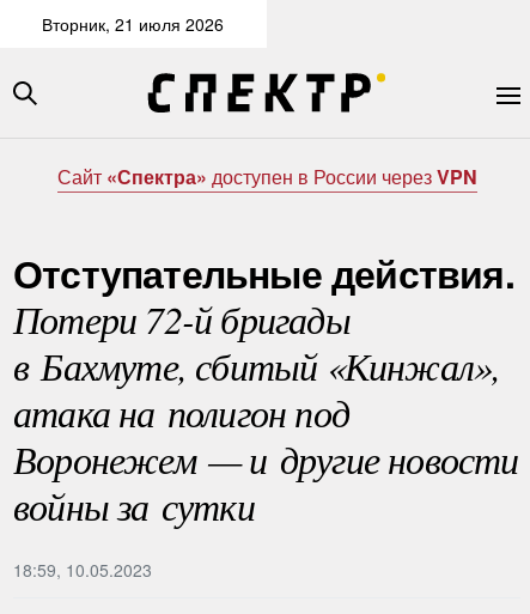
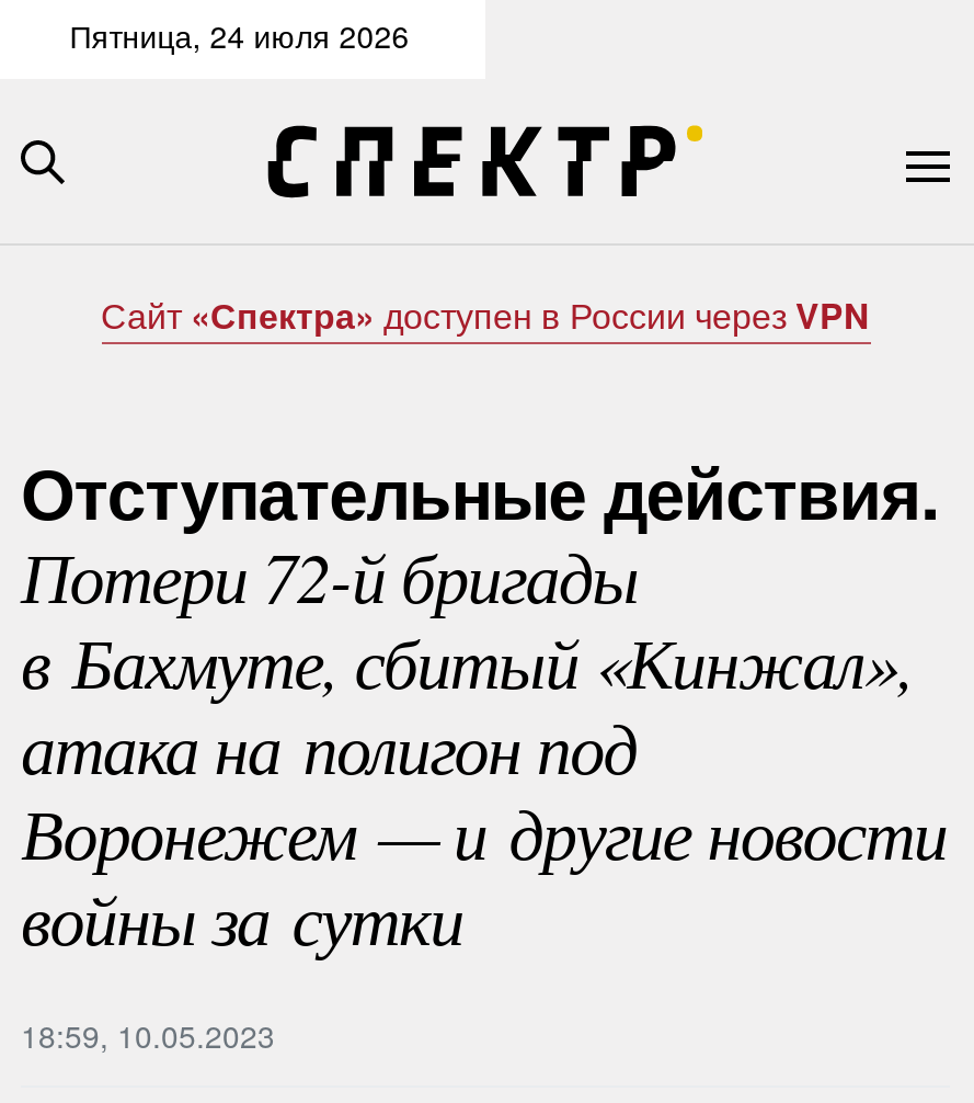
- Вторник, 21 июля 2026
+ Пятница, 24 июля 2026
